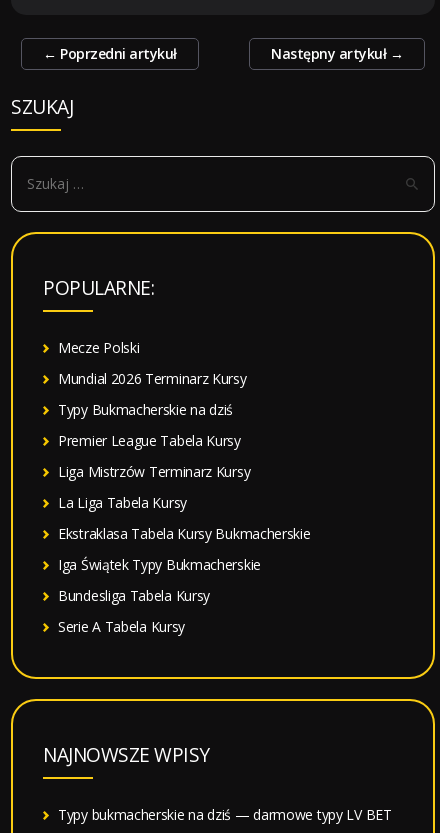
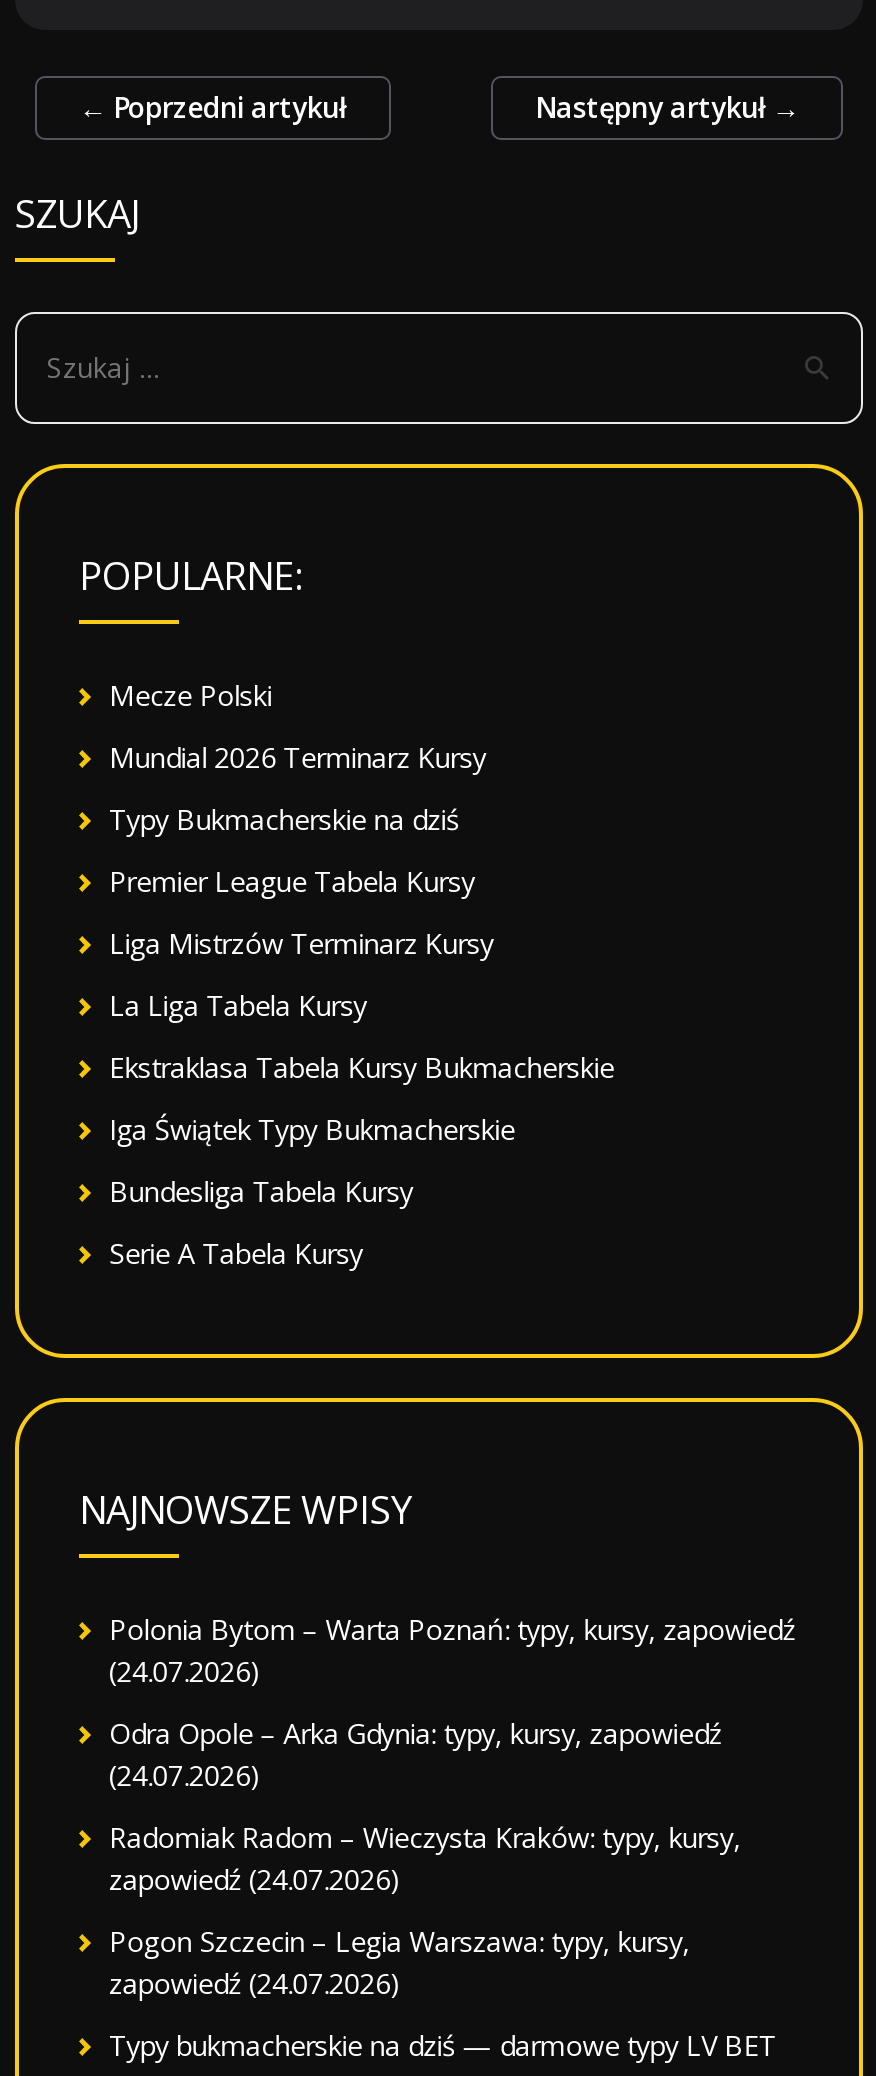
+ Polonia Bytom – Warta Poznań: typy, kursy, zapowiedź
+ (24.07.2026)
+ Odra Opole – Arka Gdynia: typy, kursy, zapowiedź
+ (24.07.2026)
+ Radomiak Radom – Wieczysta Kraków: typy, kursy,
+ zapowiedź (24.07.2026)
+ Pogon Szczecin – Legia Warszawa: typy, kursy,
+ zapowiedź (24.07.2026)
